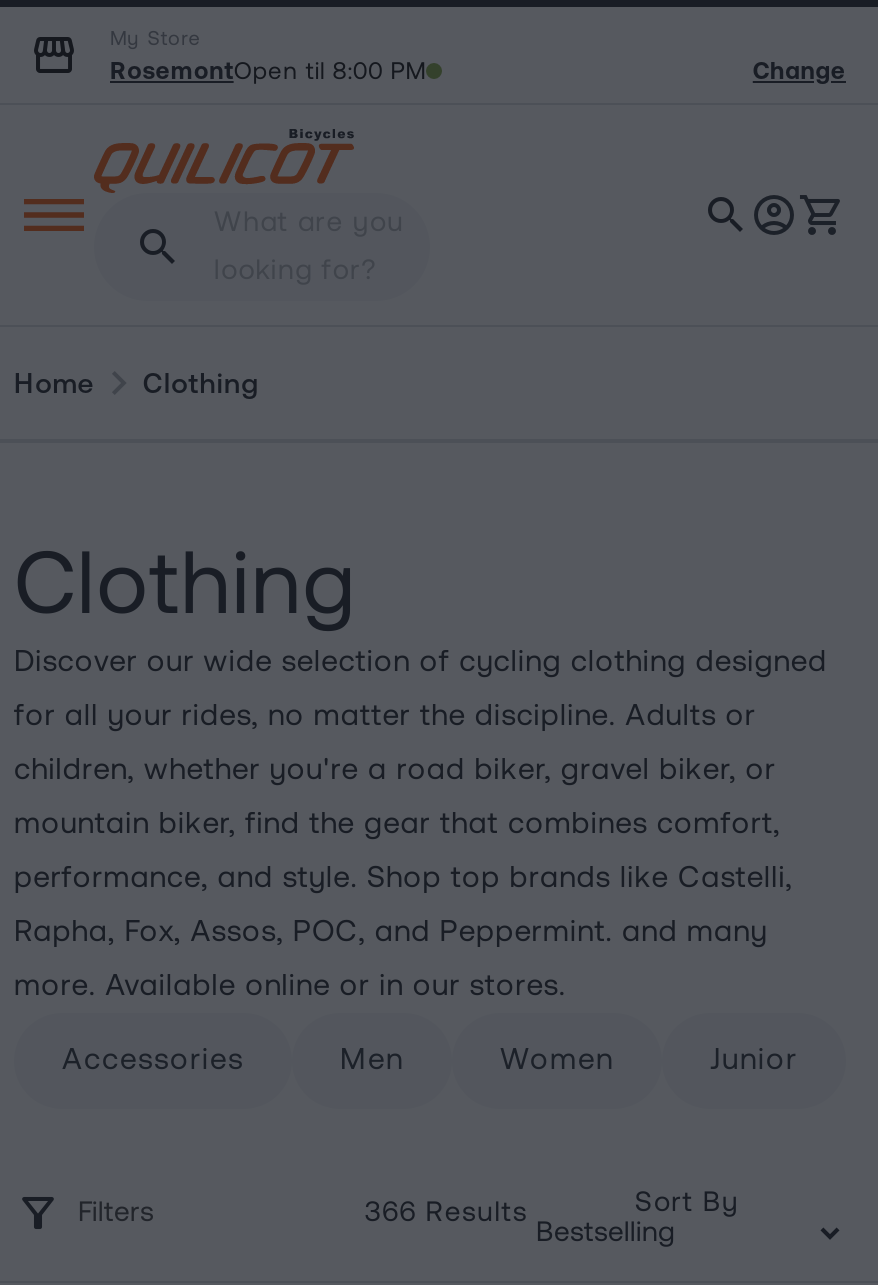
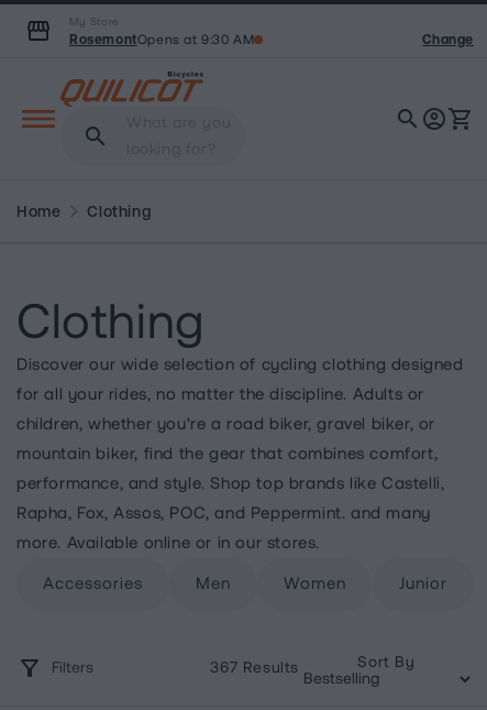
- RosemontOpen til 8:00 PM
+ RosemontOpens at 9:30 AM

- 366 Results
+ 367 Results
